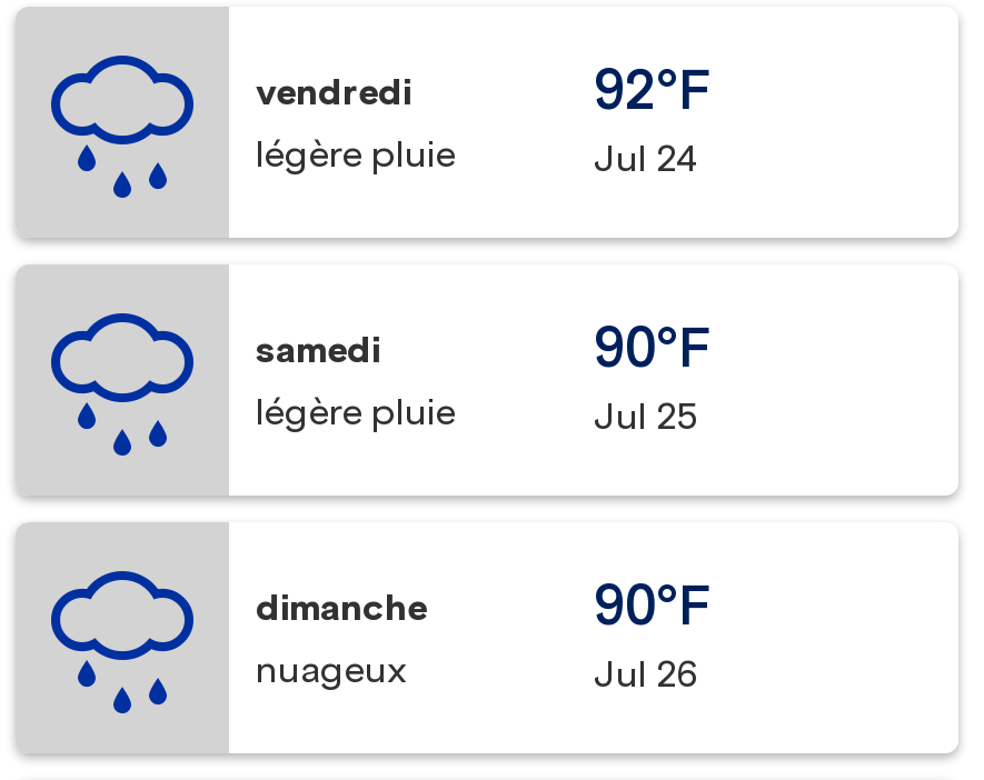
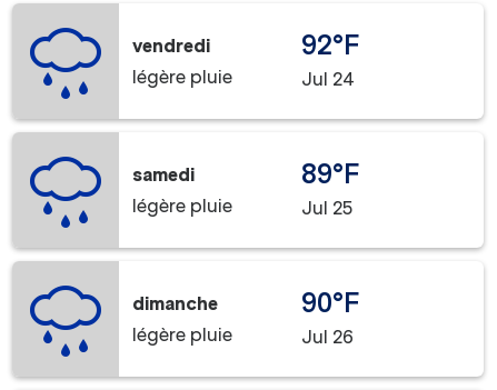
- 90°F
+ 89°F

- nuageux
+ légère pluie
